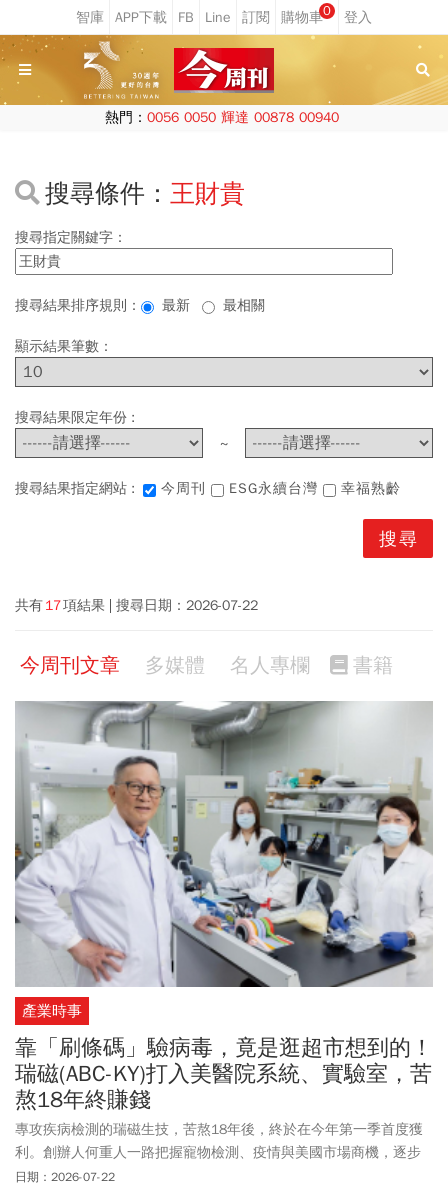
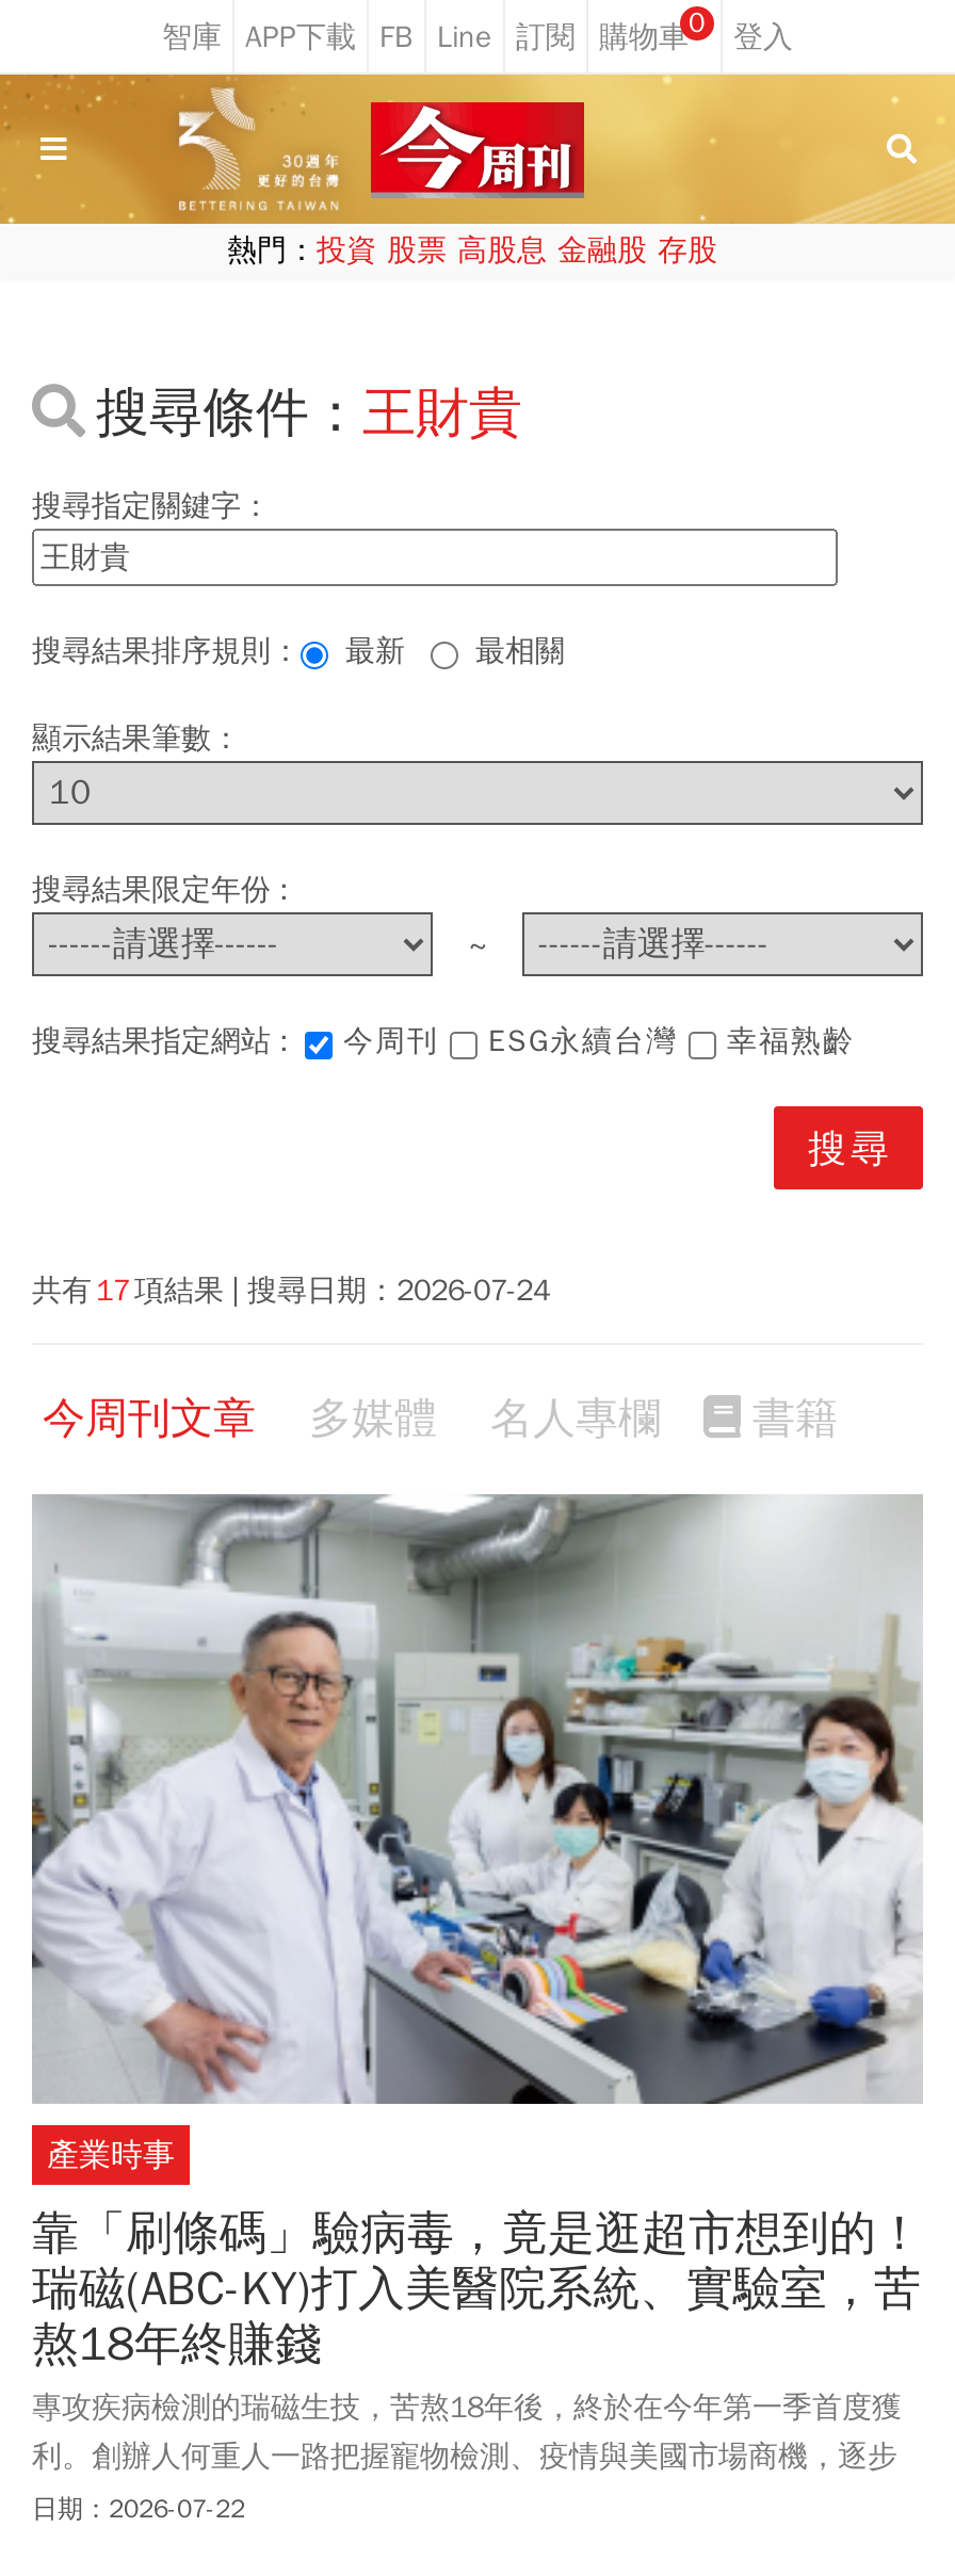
- 熱門：0056 0050 輝達 00878 00940
+ 熱門：投資 股票 高股息 金融股 存股

- 共有 17 項結果 搜尋日期：2026-07-22
+ 共有 17 項結果 搜尋日期：2026-07-24
